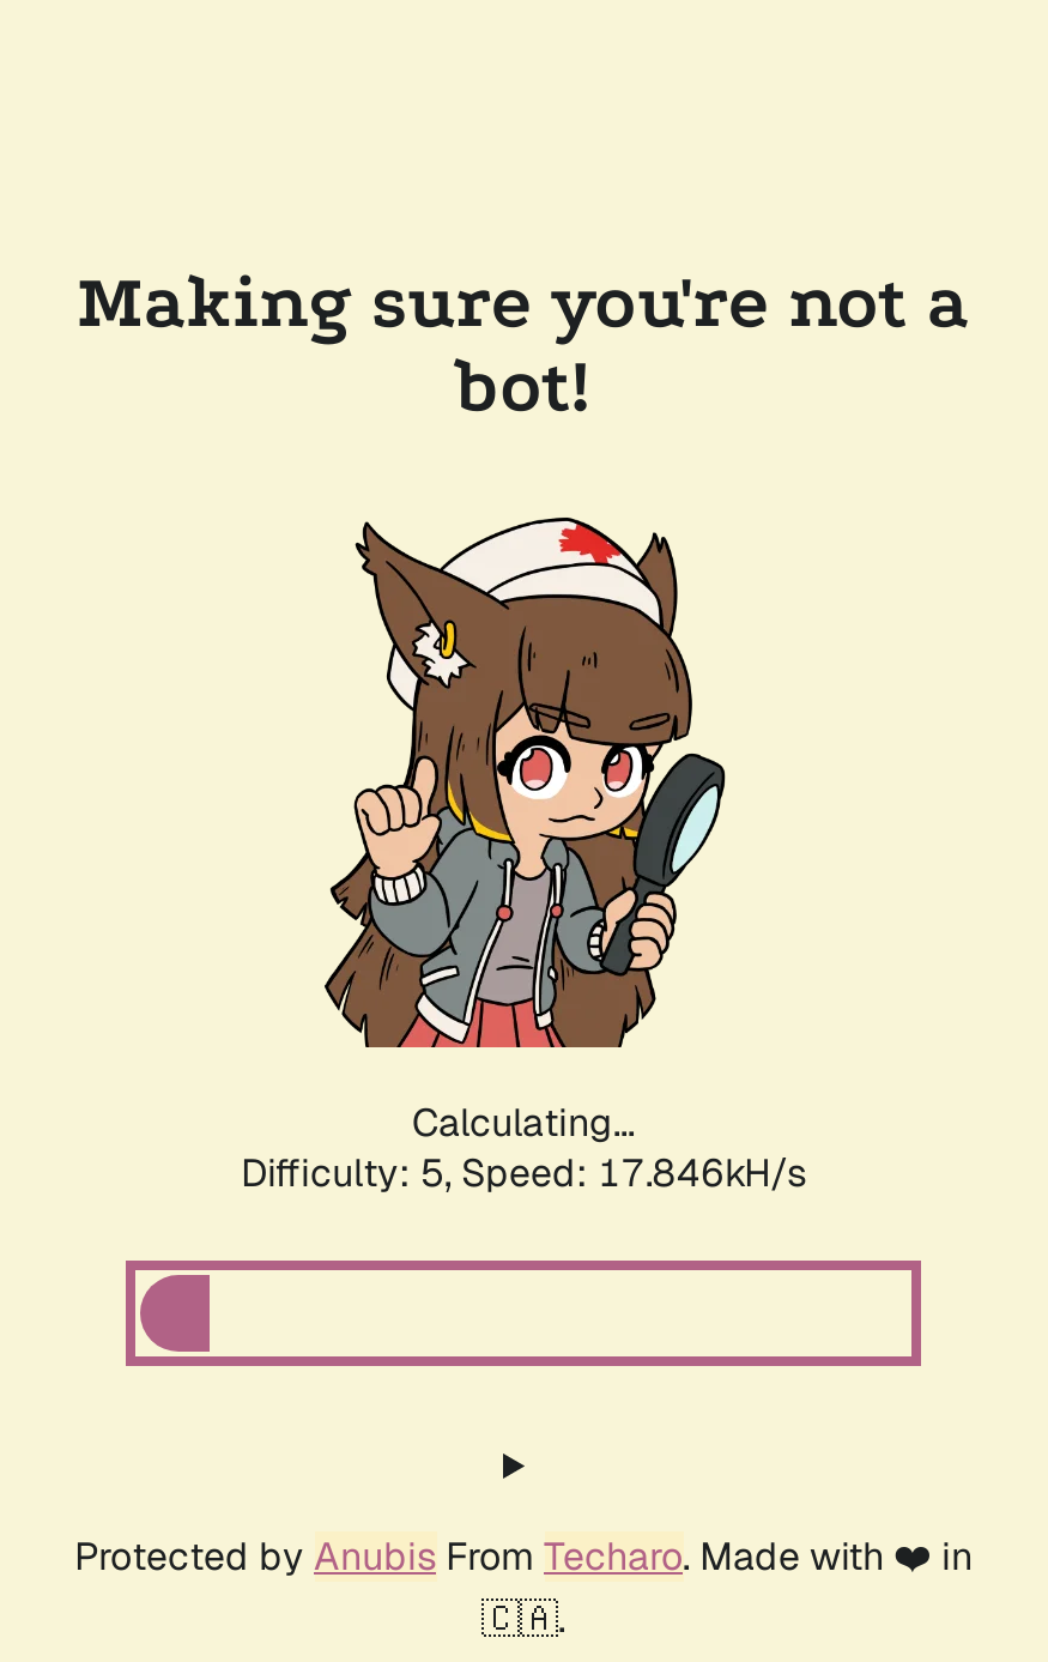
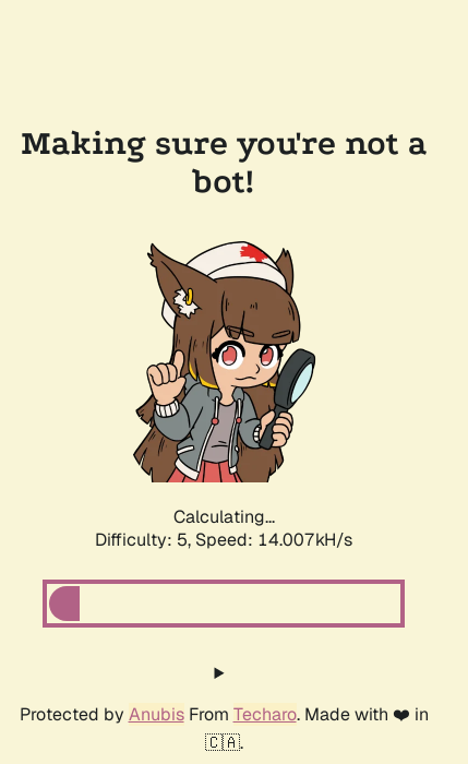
- Difficulty: 5, Speed: 17.846kH/s
+ Difficulty: 5, Speed: 14.007kH/s
